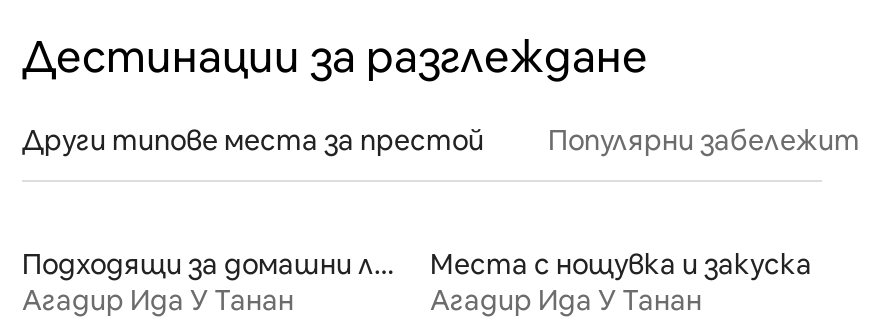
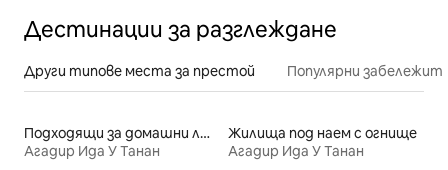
- Места с нощувка и закуска
+ Жилища под наем с огнище
